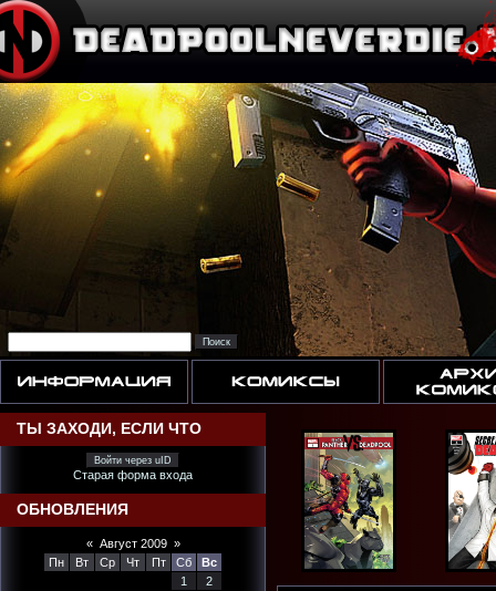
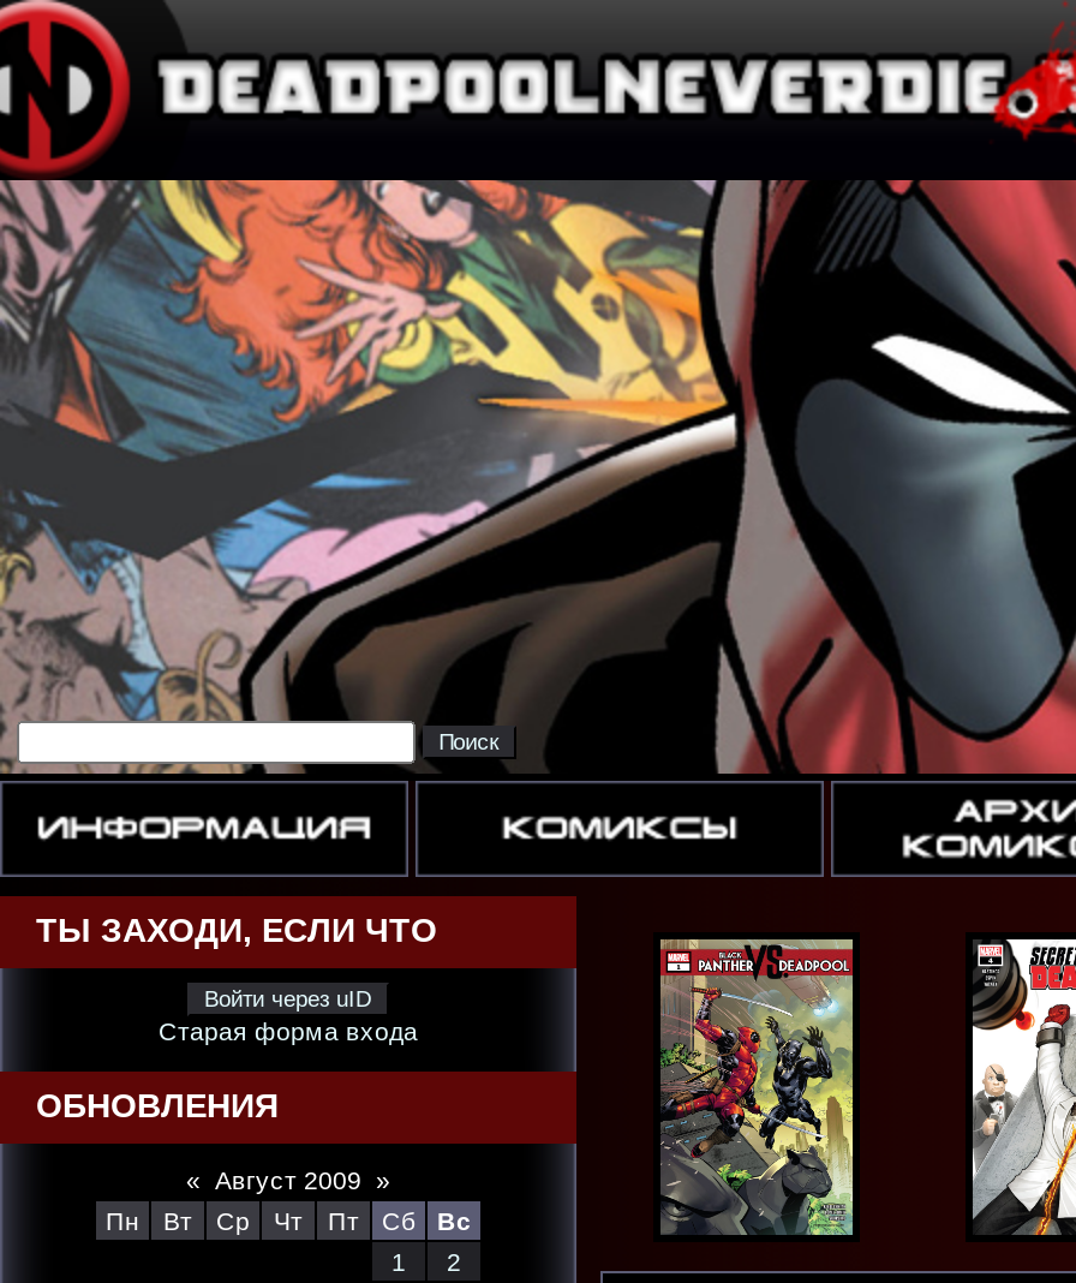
- [image]
+ [image]
